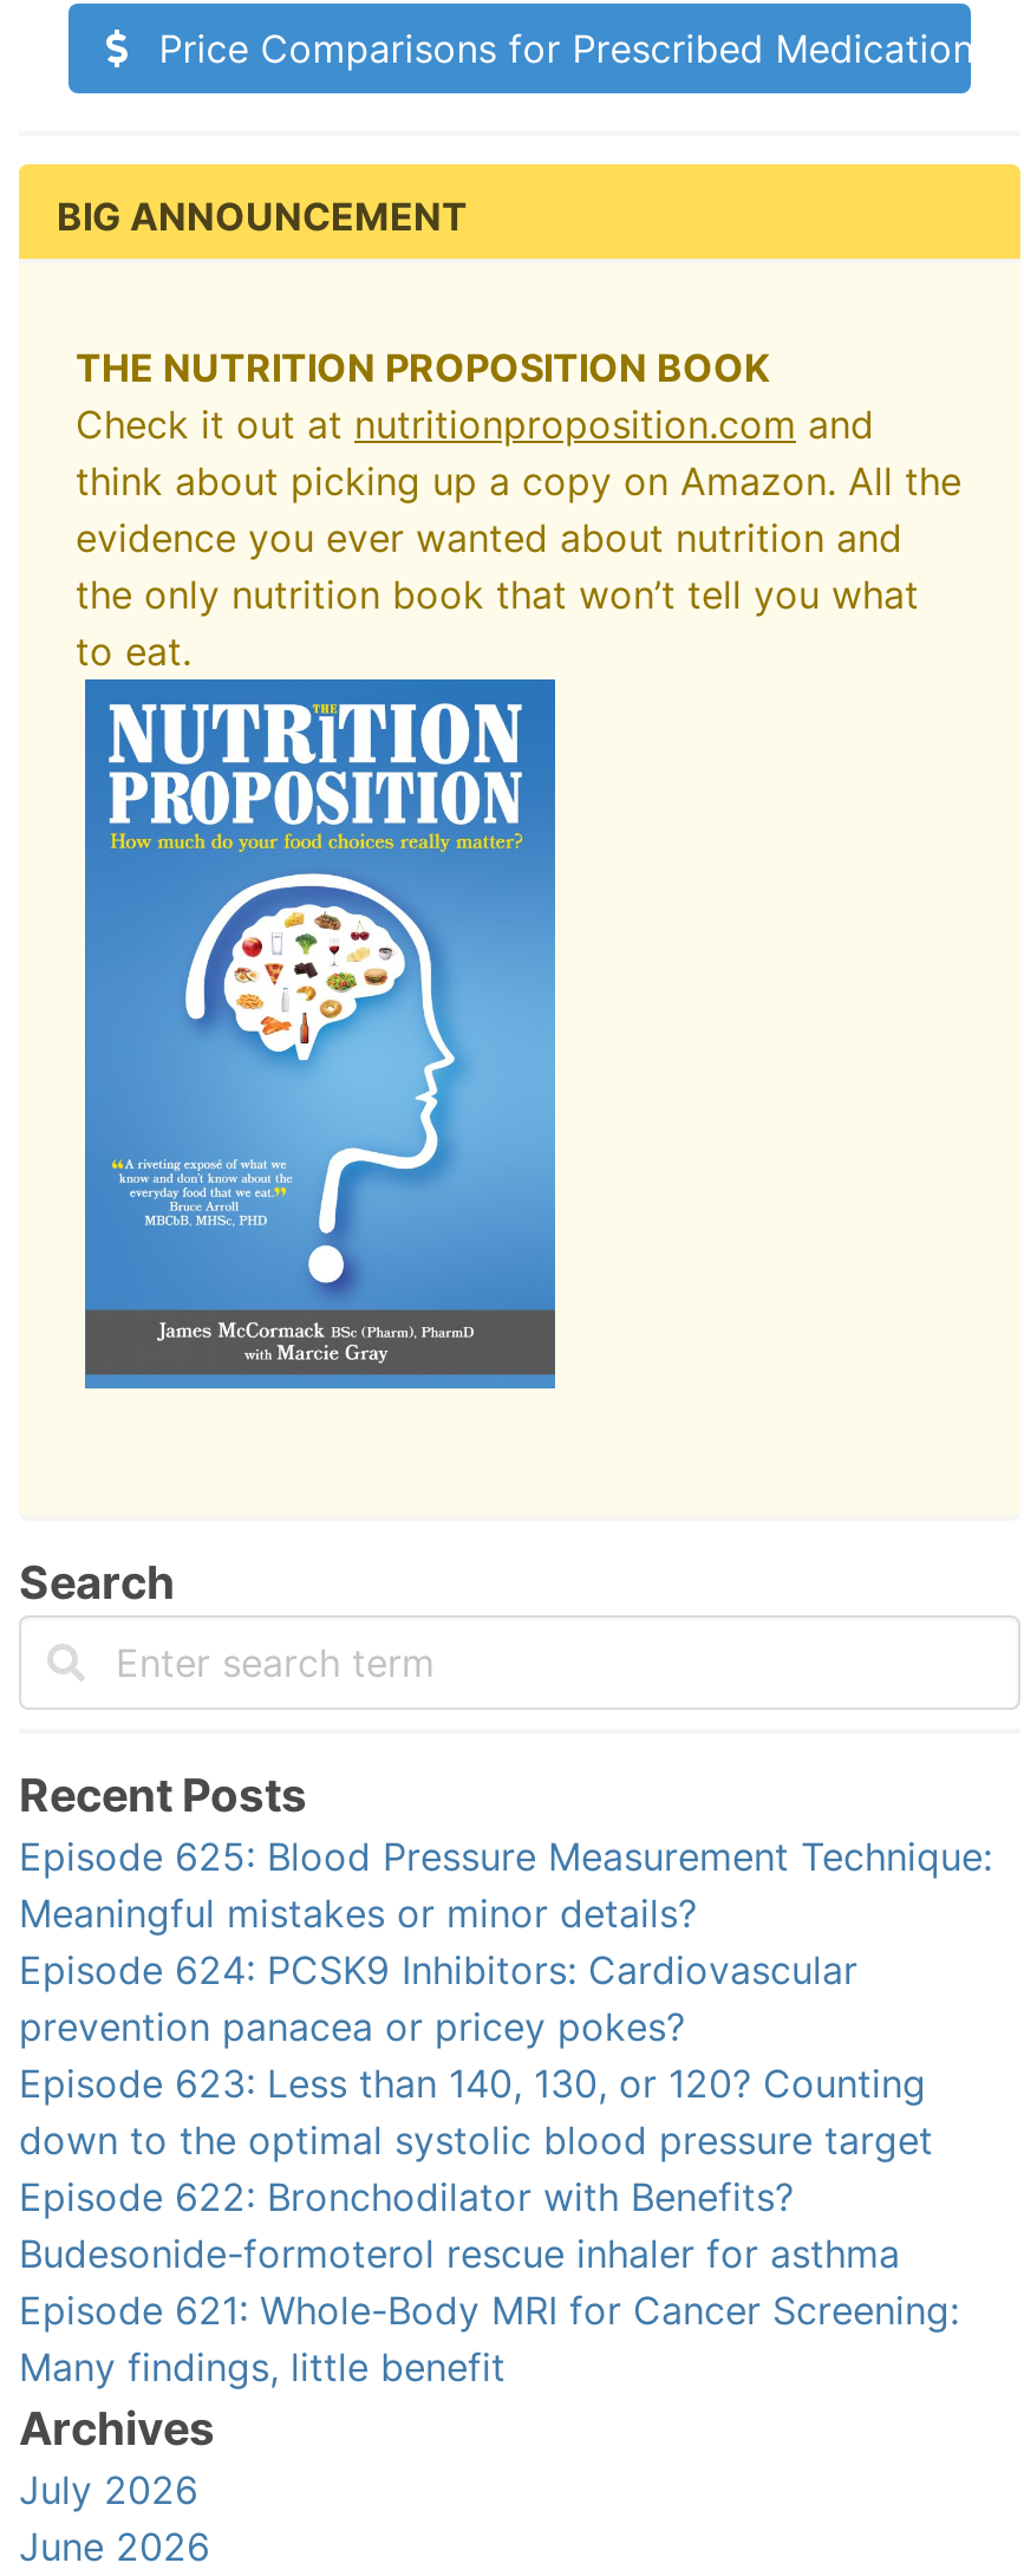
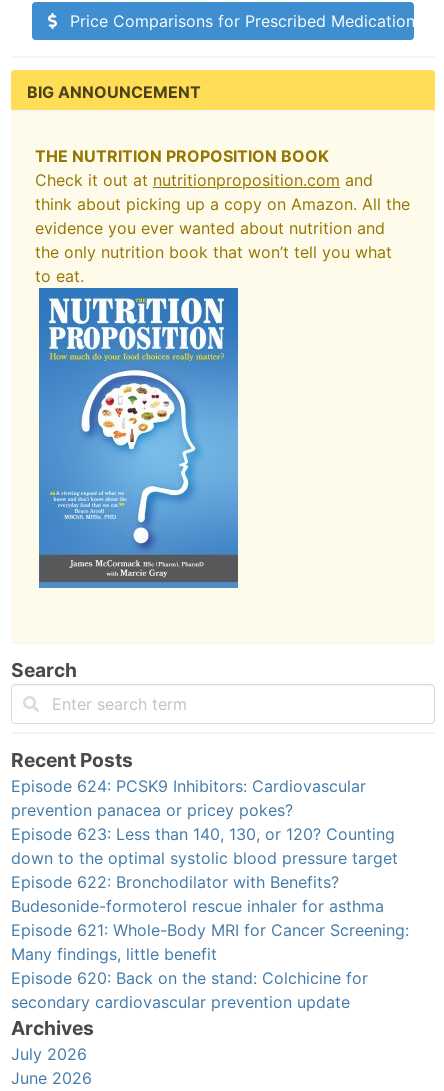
- Episode 625: Blood Pressure Measurement Technique:
- Meaningful mistakes or minor details?

moved up: Episode 624: PCSK9 Inhibitors: Cardiovascular | prevention panacea or pricey pokes? | Episode 623: Less than 140, 130, or 120? Counting | down to the optimal systolic blood pressure target | Episode 622: Bronchodilator with Benefits? | Budesonide-formoterol rescue inhaler for asthma | Episode 621: Whole-Body MRI for Cancer Screening: | Many findings, little benefit

+ Episode 620: Back on the stand: Colchicine for
+ secondary cardiovascular prevention update
